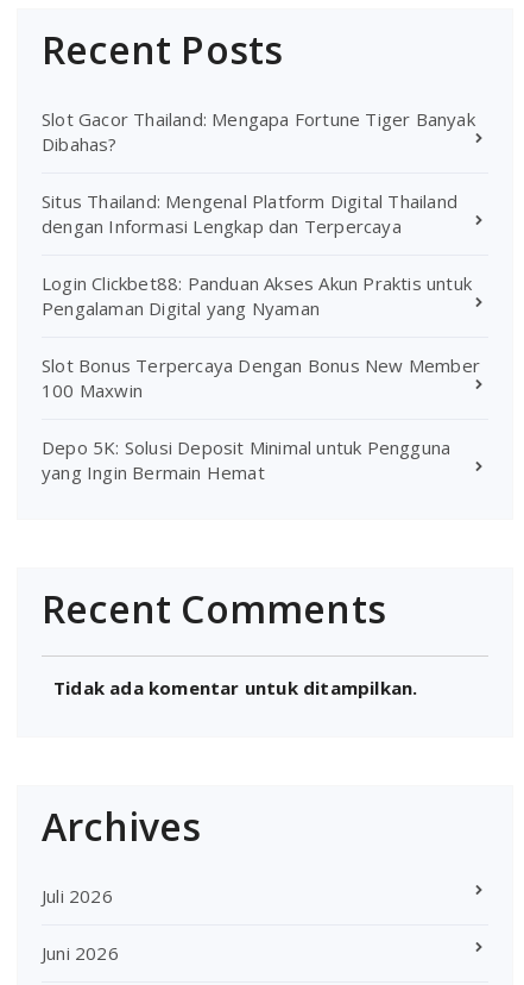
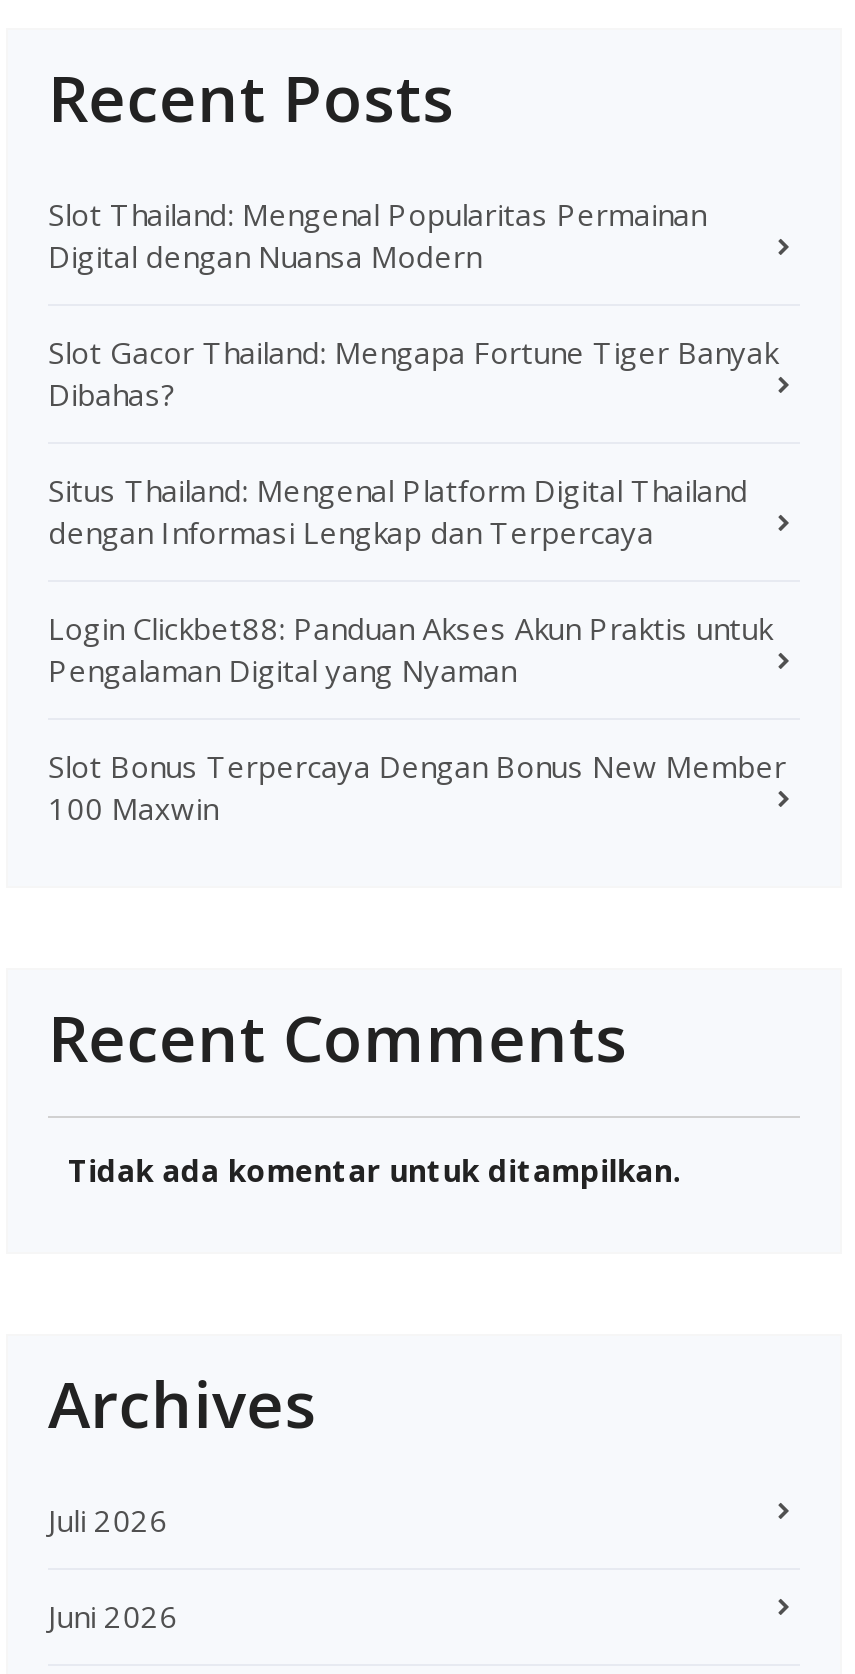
+ Slot Thailand: Mengenal Popularitas Permainan
+ Digital dengan Nuansa Modern

moved down: Slot Gacor Thailand: Mengapa Fortune Tiger Banyak | Dibahas? | Situs Thailand: Mengenal Platform Digital Thailand | dengan Informasi Lengkap dan Terpercaya | Login Clickbet88: Panduan Akses Akun Praktis untuk | Pengalaman Digital yang Nyaman | Slot Bonus Terpercaya Dengan Bonus New Member | 100 Maxwin

- Depo 5K: Solusi Deposit Minimal untuk Pengguna
- yang Ingin Bermain Hemat
